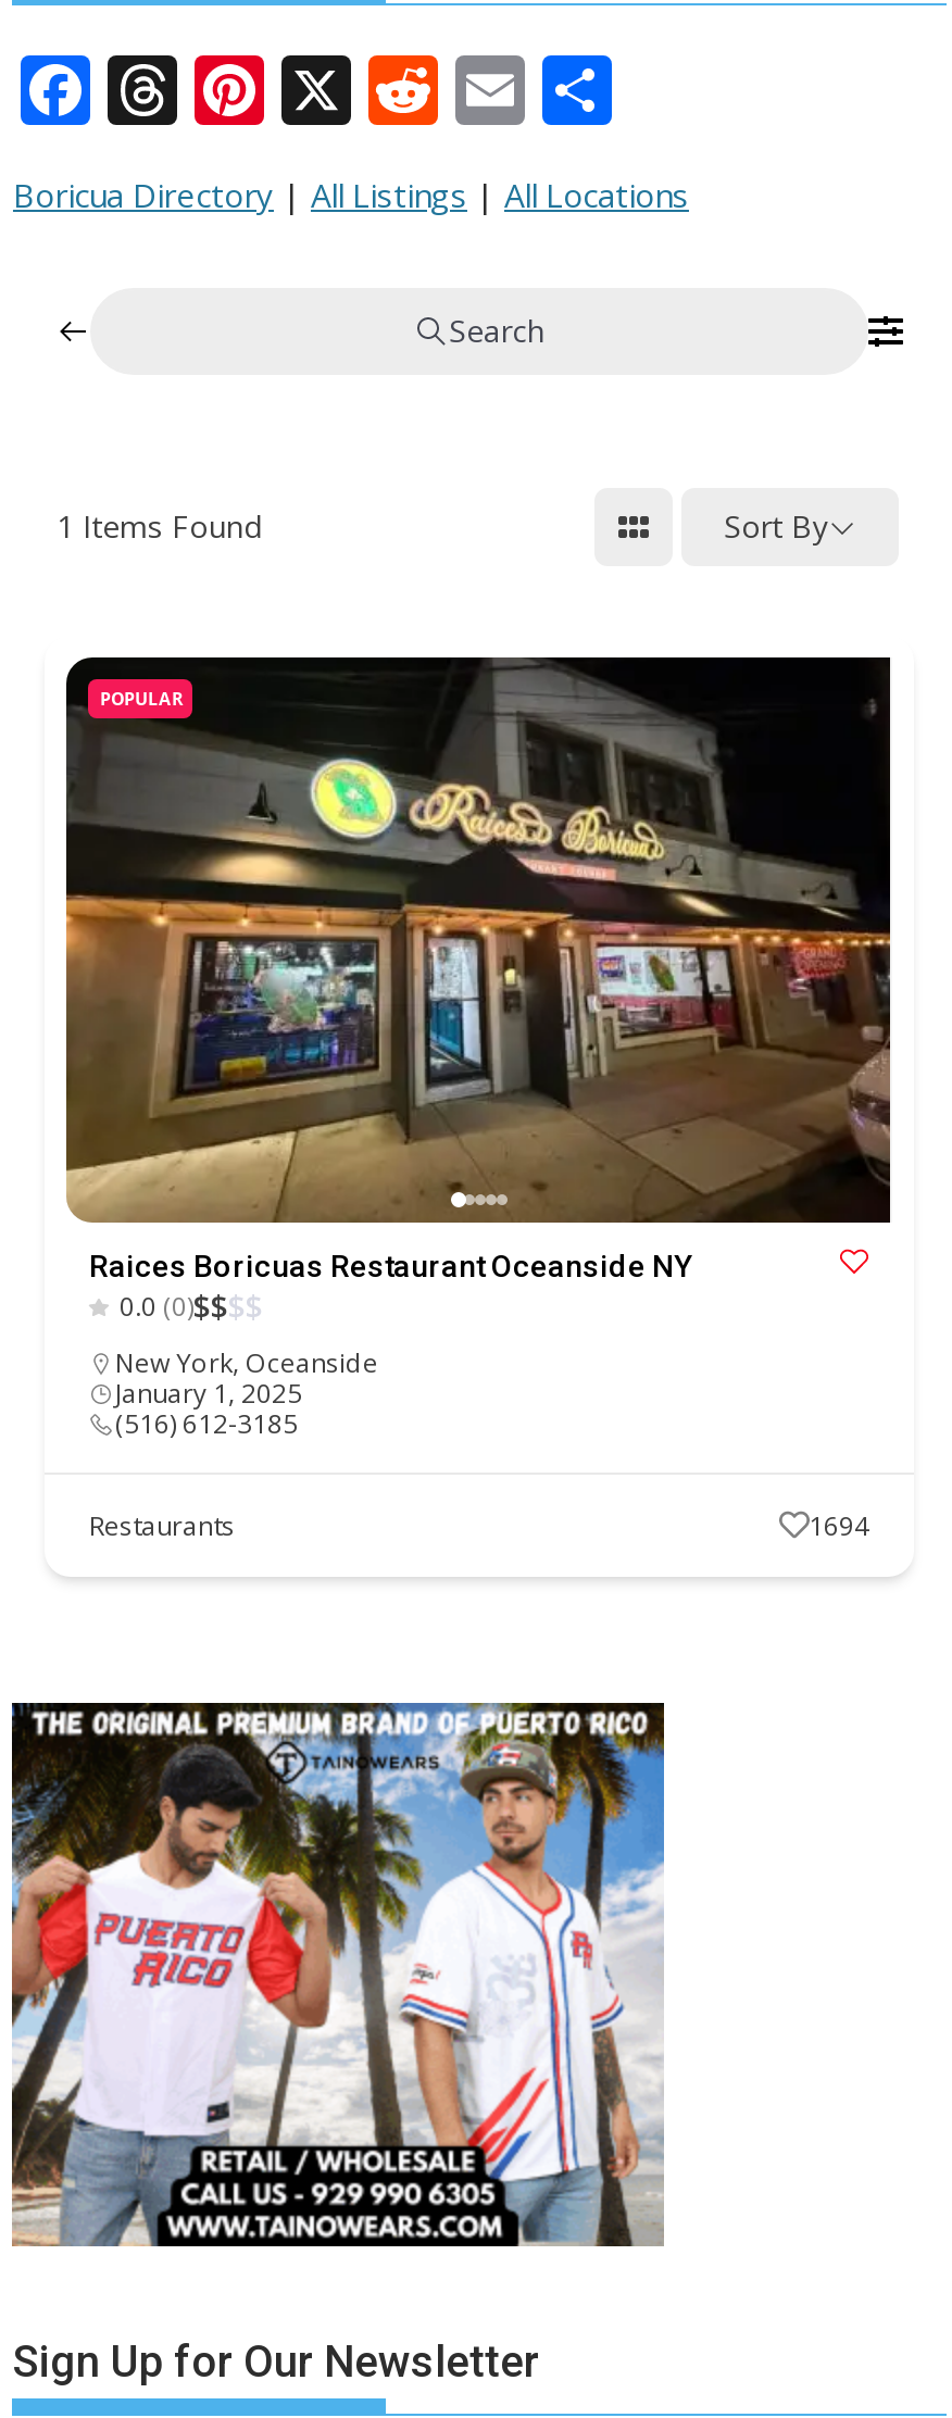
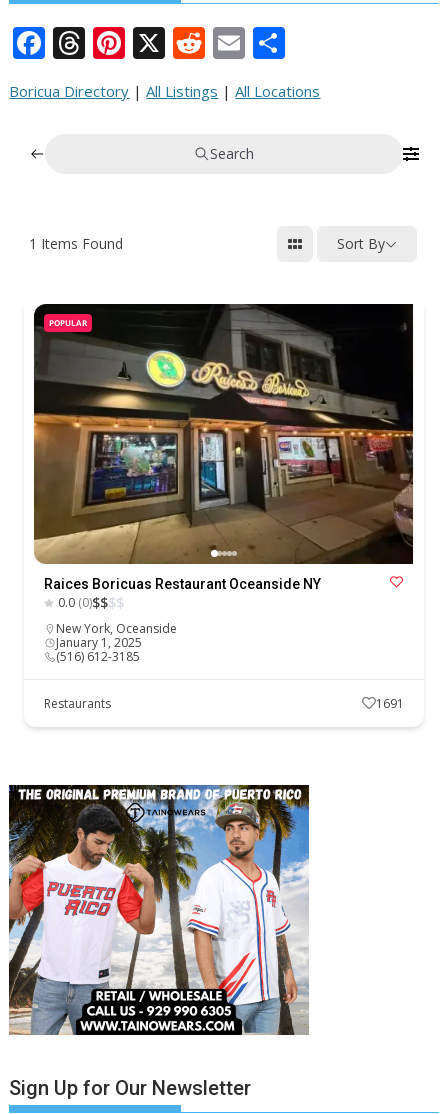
- 1694
+ 1691
